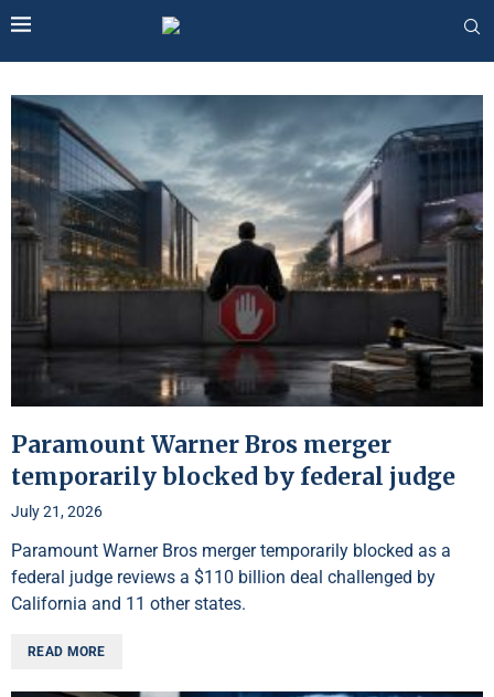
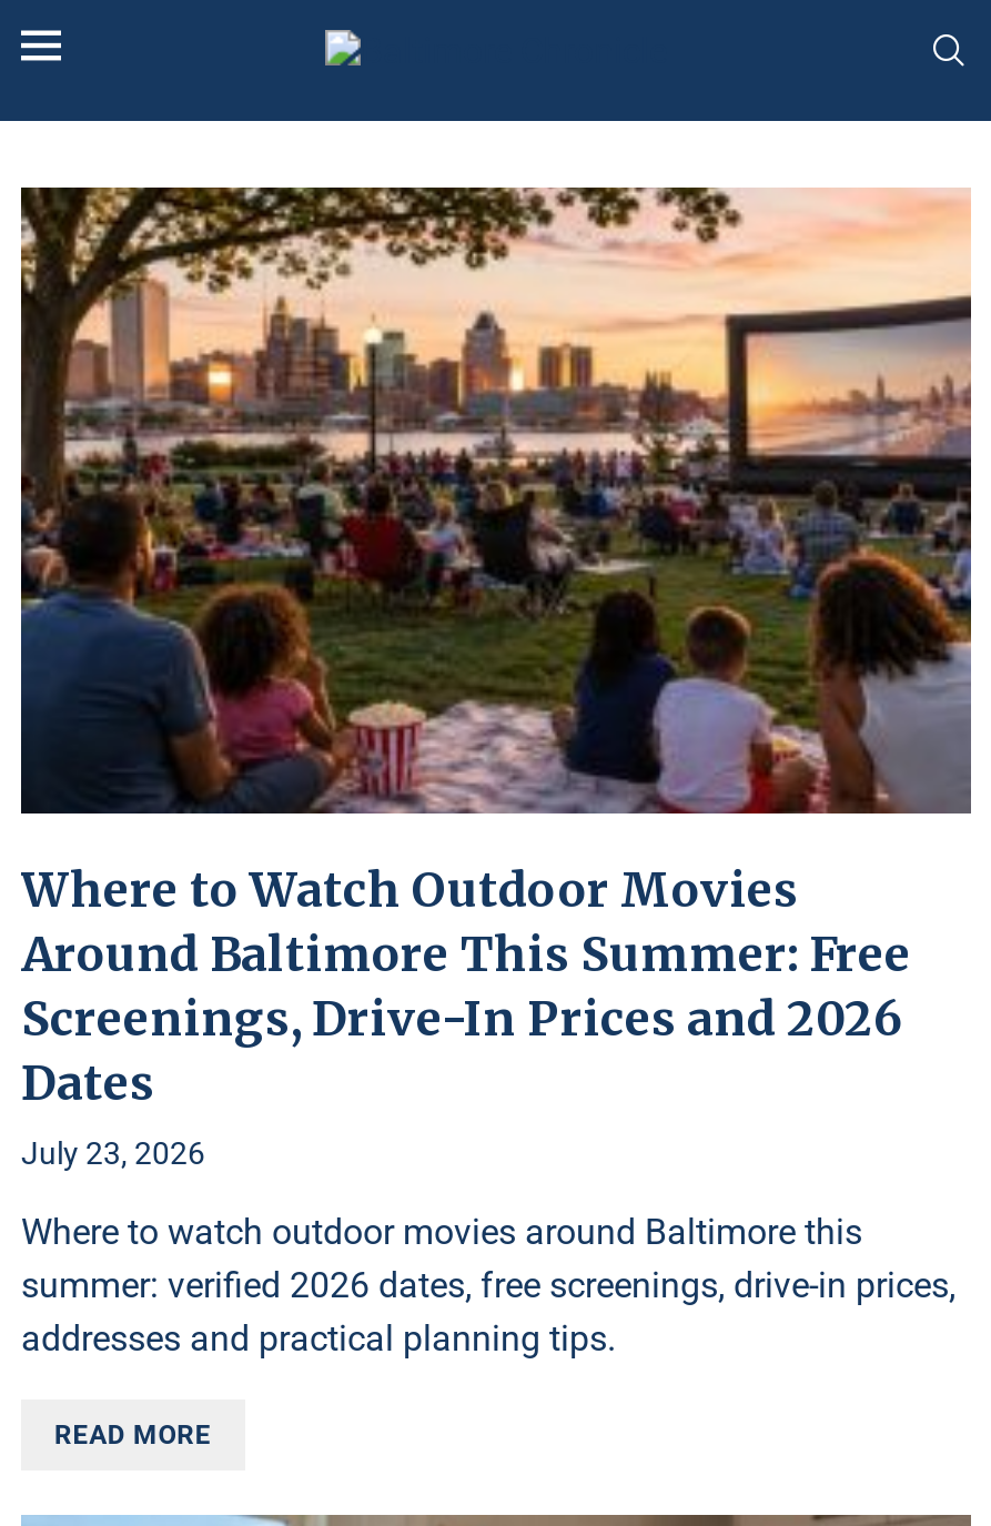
- [image]
- Paramount Warner Bros merger
- temporarily blocked by federal judge
- July 21, 2026
+ [image]
+ Where to Watch Outdoor Movies
+ Around Baltimore This Summer: Free
+ Screenings, Drive-In Prices and 2026
+ Dates
+ July 23, 2026

- Paramount Warner Bros merger temporarily blocked as a
- federal judge reviews a $110 billion deal challenged by
- California and 11 other states.
+ Where to watch outdoor movies around Baltimore this
+ summer: verified 2026 dates, free screenings, drive-in prices,
+ addresses and practical planning tips.
